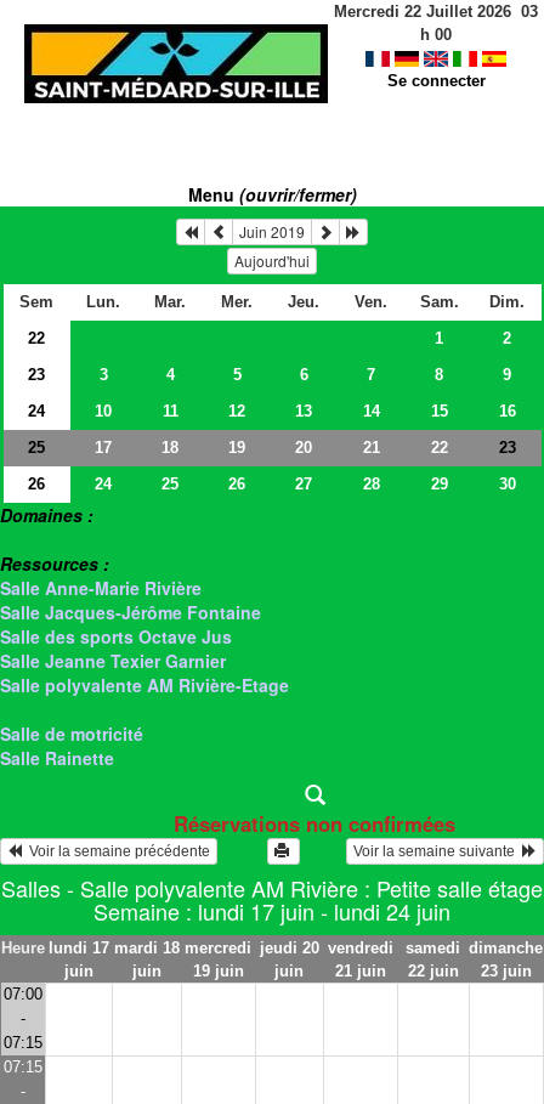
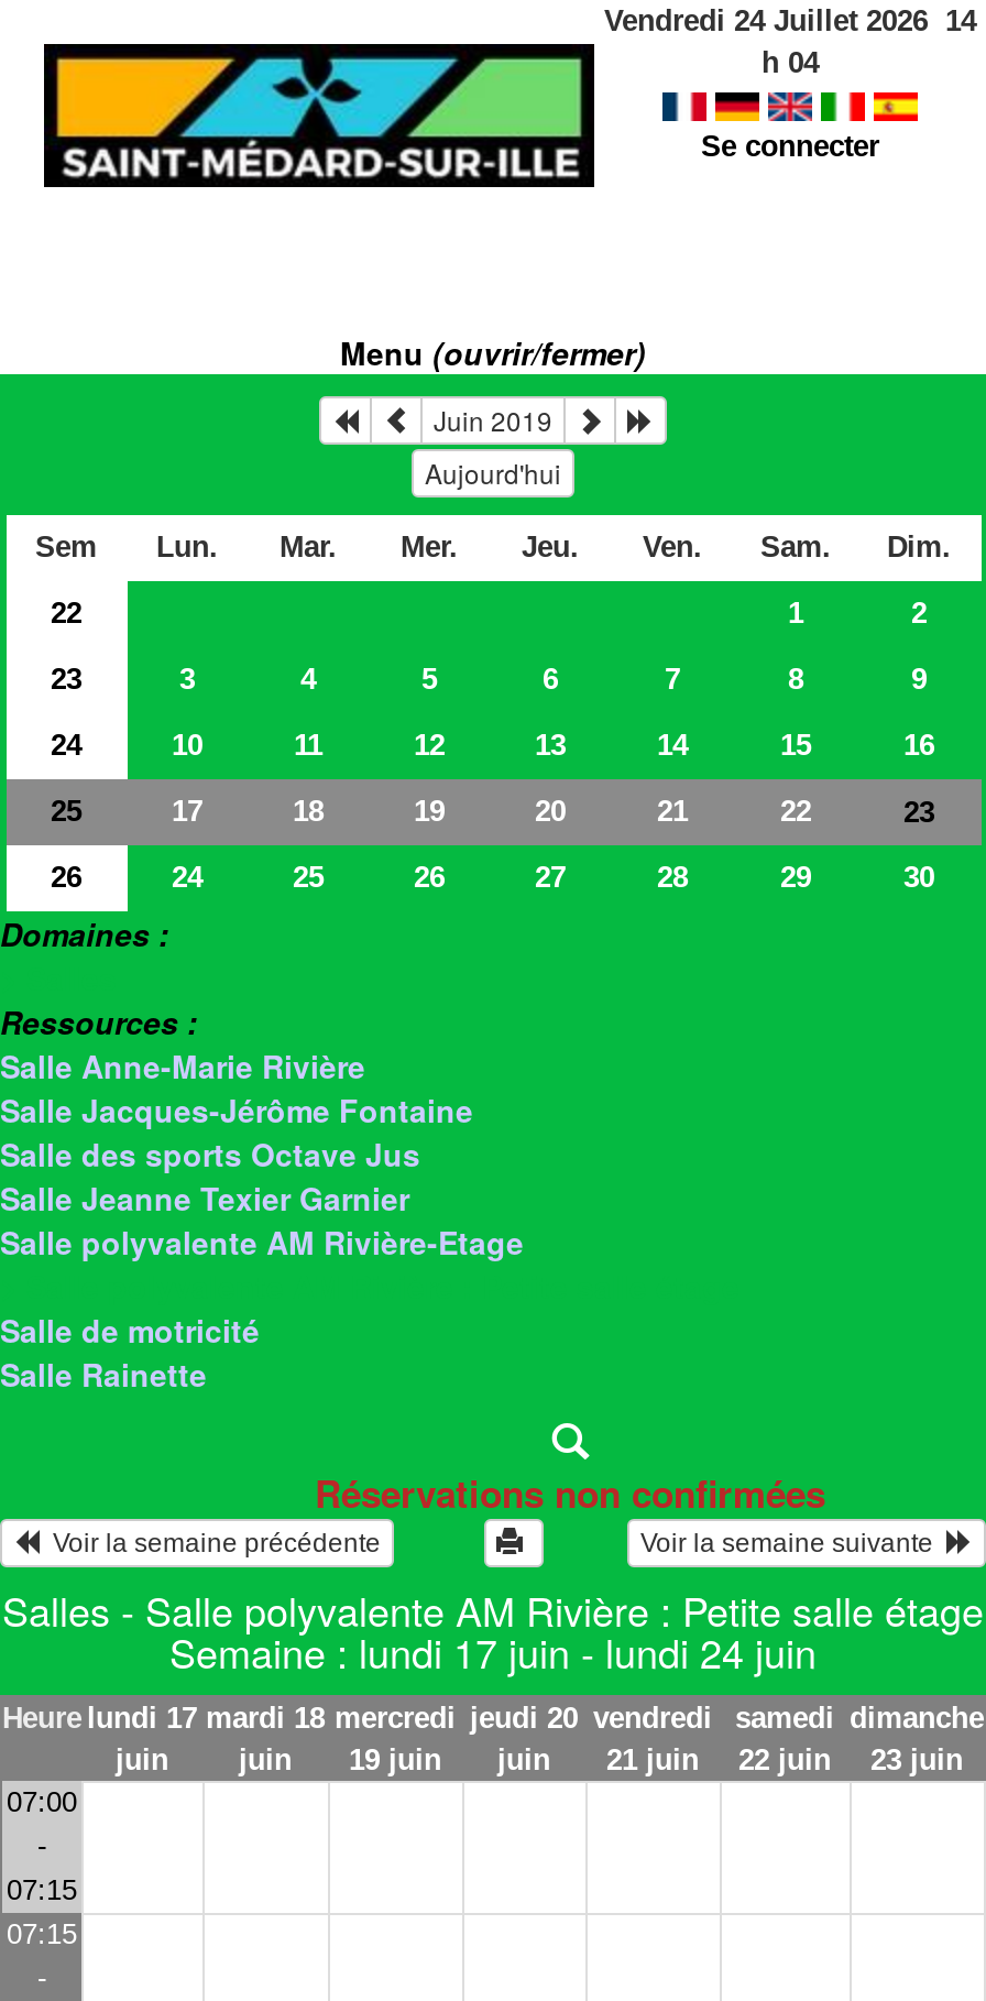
- Mercredi 22 Juillet 2026 03
+ Vendredi 24 Juillet 2026 14

- h 00
+ h 04
